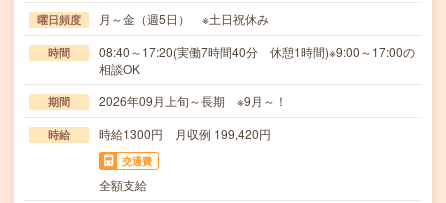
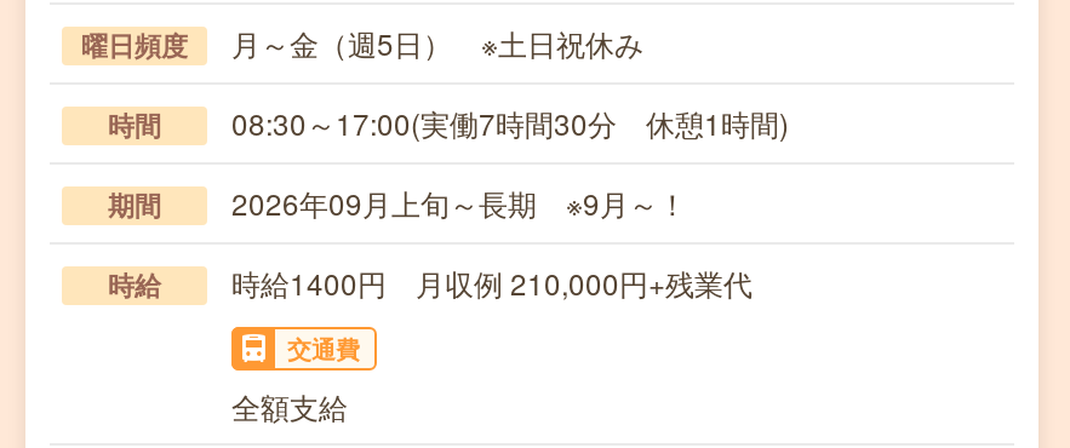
- 08:40～17:20(実働7時間40分 休憩1時間)※9:00～17:00の
- 相談OK
+ 08:30～17:00(実働7時間30分 休憩1時間)

- 時給1300円 月収例 199,420円
+ 時給1400円 月収例 210,000円+残業代
